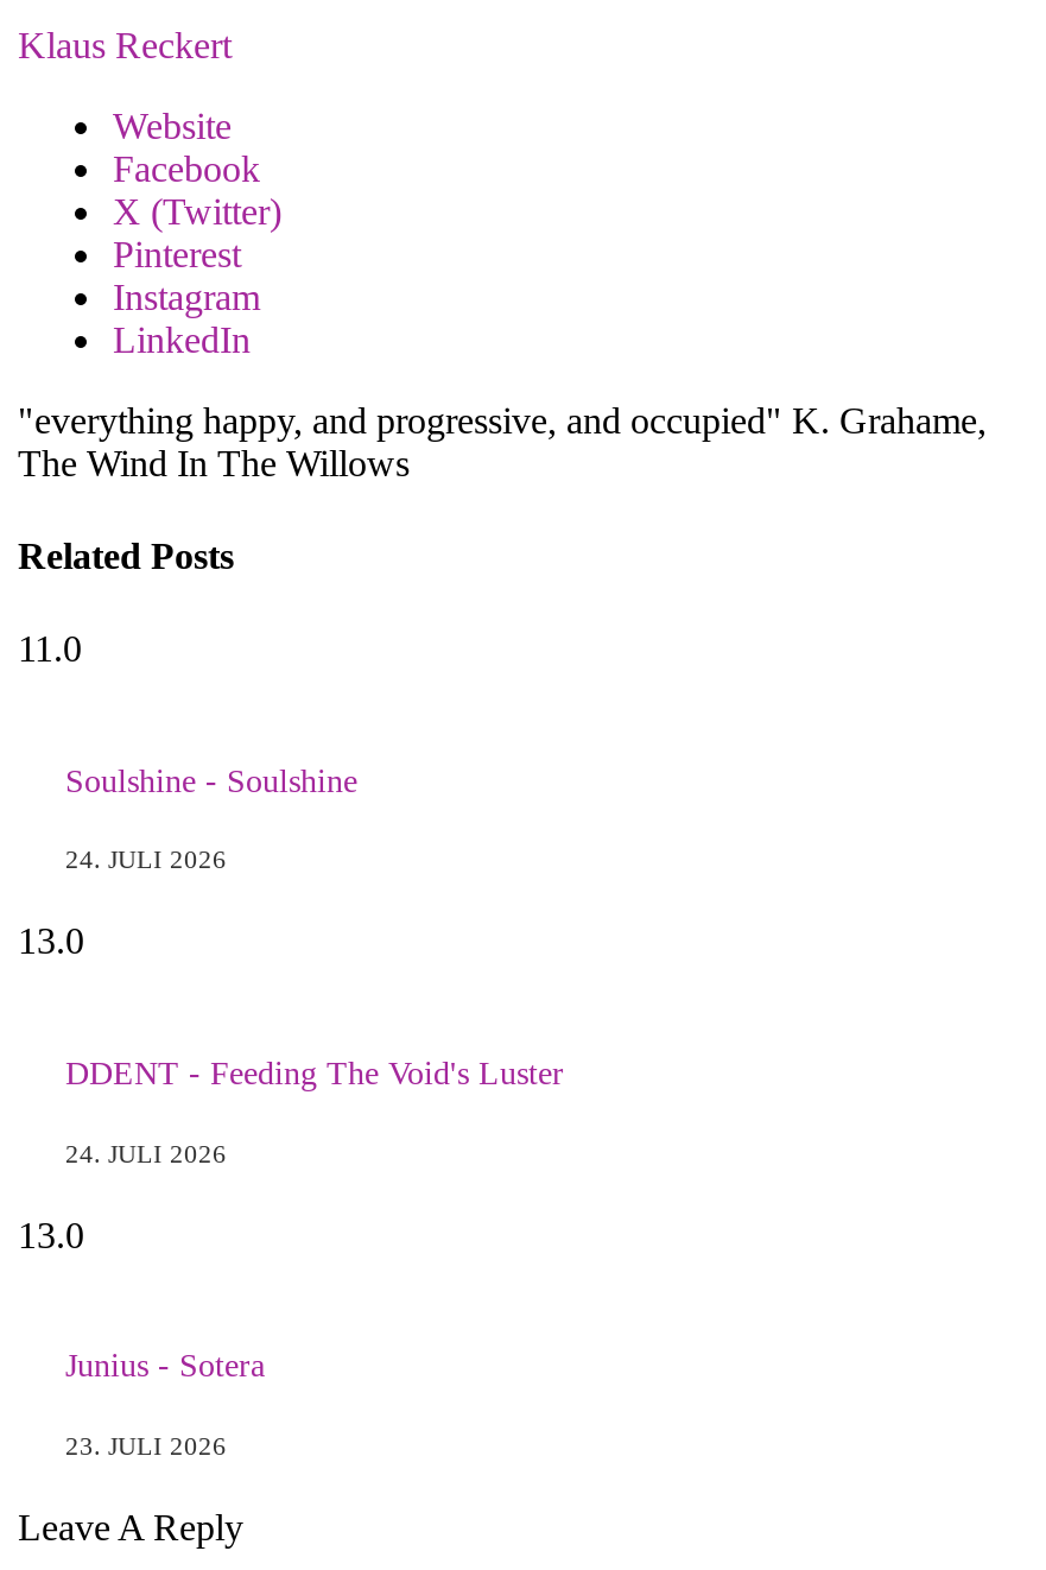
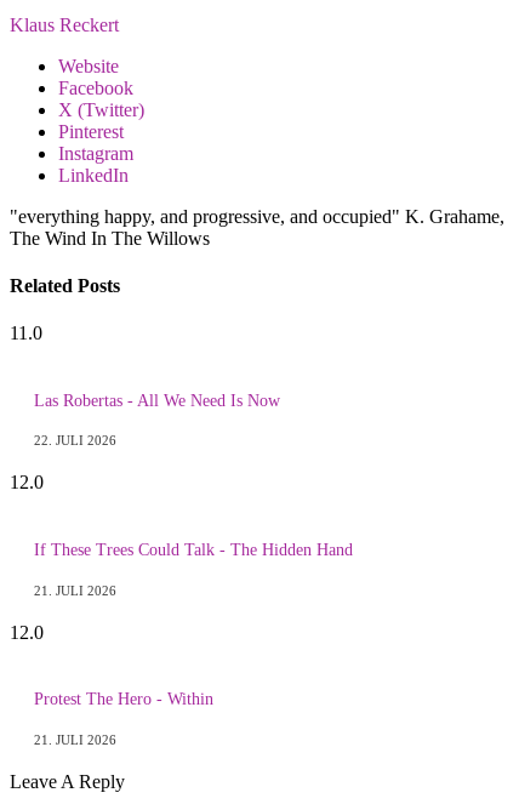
- Soulshine - Soulshine
+ Las Robertas - All We Need Is Now

- 24. JULI 2026
+ 22. JULI 2026

- 13.0
+ 12.0

- DDENT - Feeding The Void's Luster
+ If These Trees Could Talk - The Hidden Hand

- 24. JULI 2026
+ 21. JULI 2026

- 13.0
+ 12.0

- Junius - Sotera
+ Protest The Hero - Within

- 23. JULI 2026
+ 21. JULI 2026
